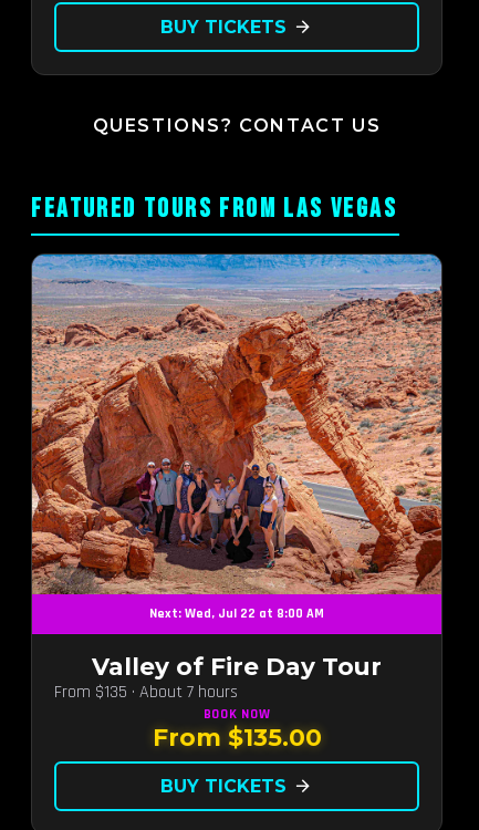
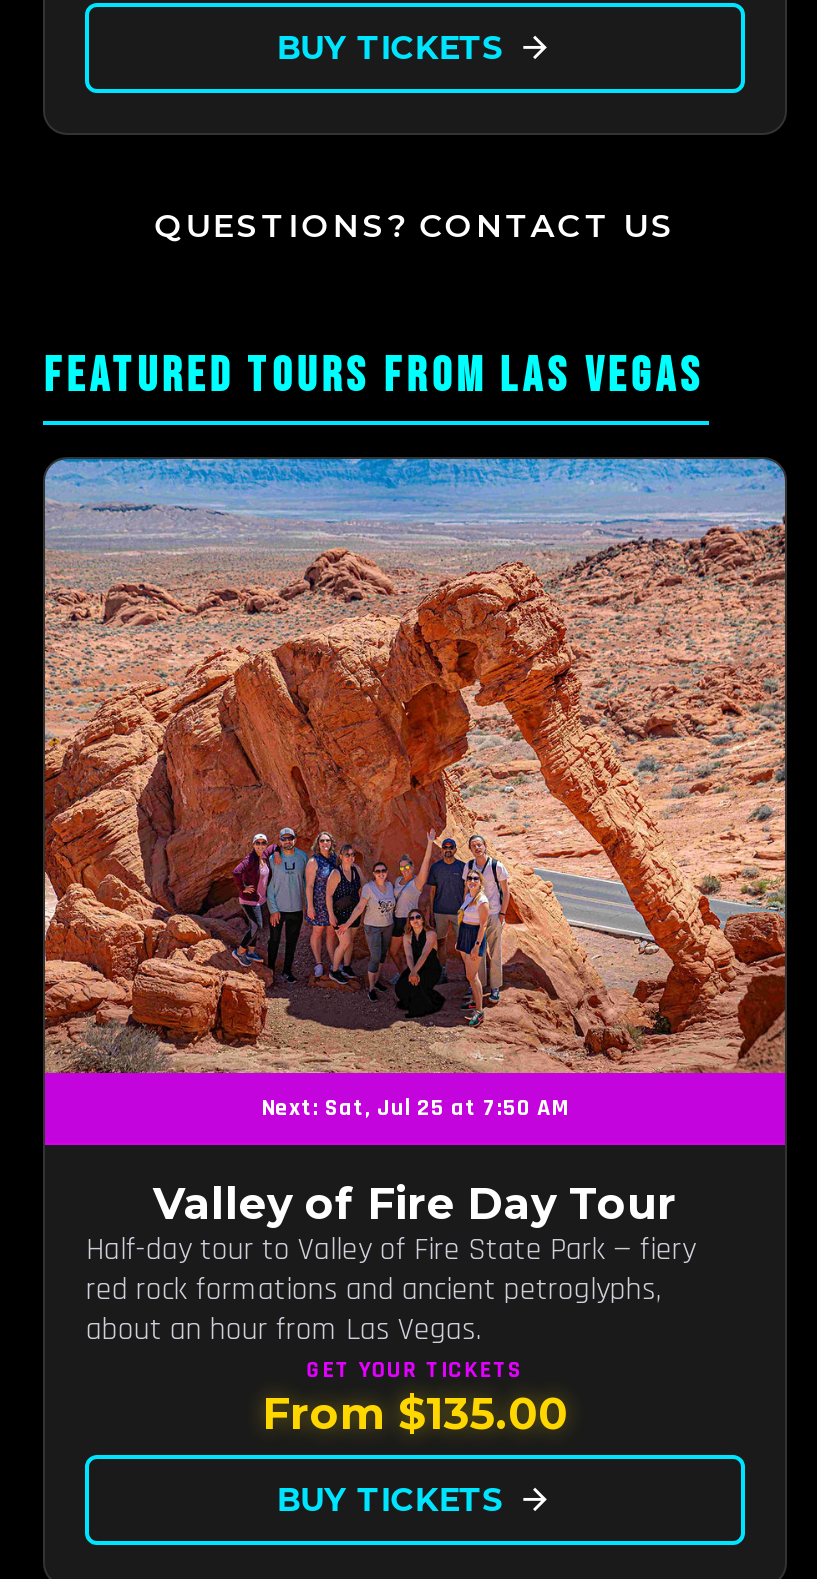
- Next: Wed, Jul 22 at 8:00 AM
+ Next: Sat, Jul 25 at 7:50 AM

- From $135 · About 7 hours
- BOOK NOW
+ Half-day tour to Valley of Fire State Park — fiery
+ red rock formations and ancient petroglyphs,
+ about an hour from Las Vegas.
+ GET YOUR TICKETS
